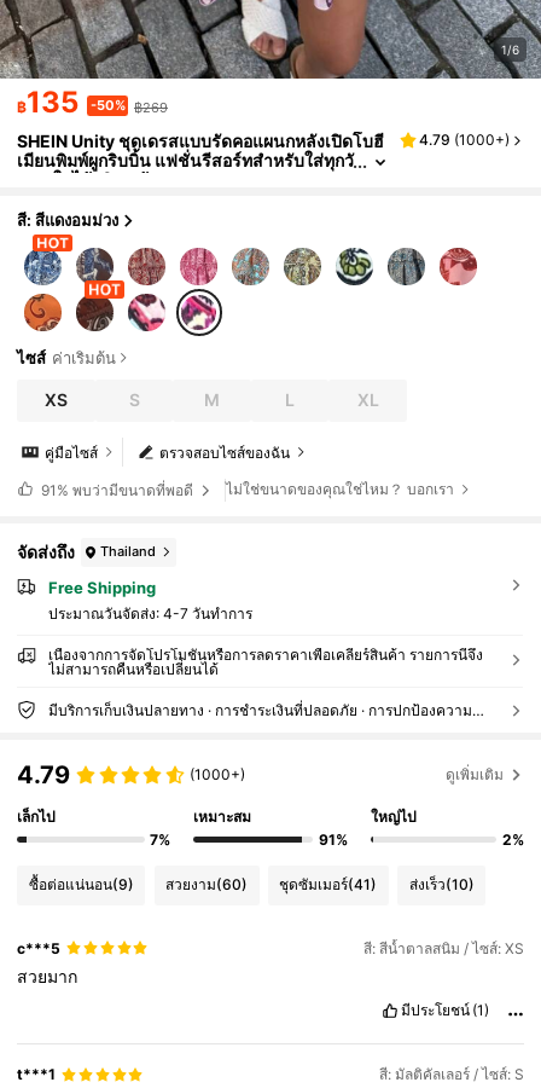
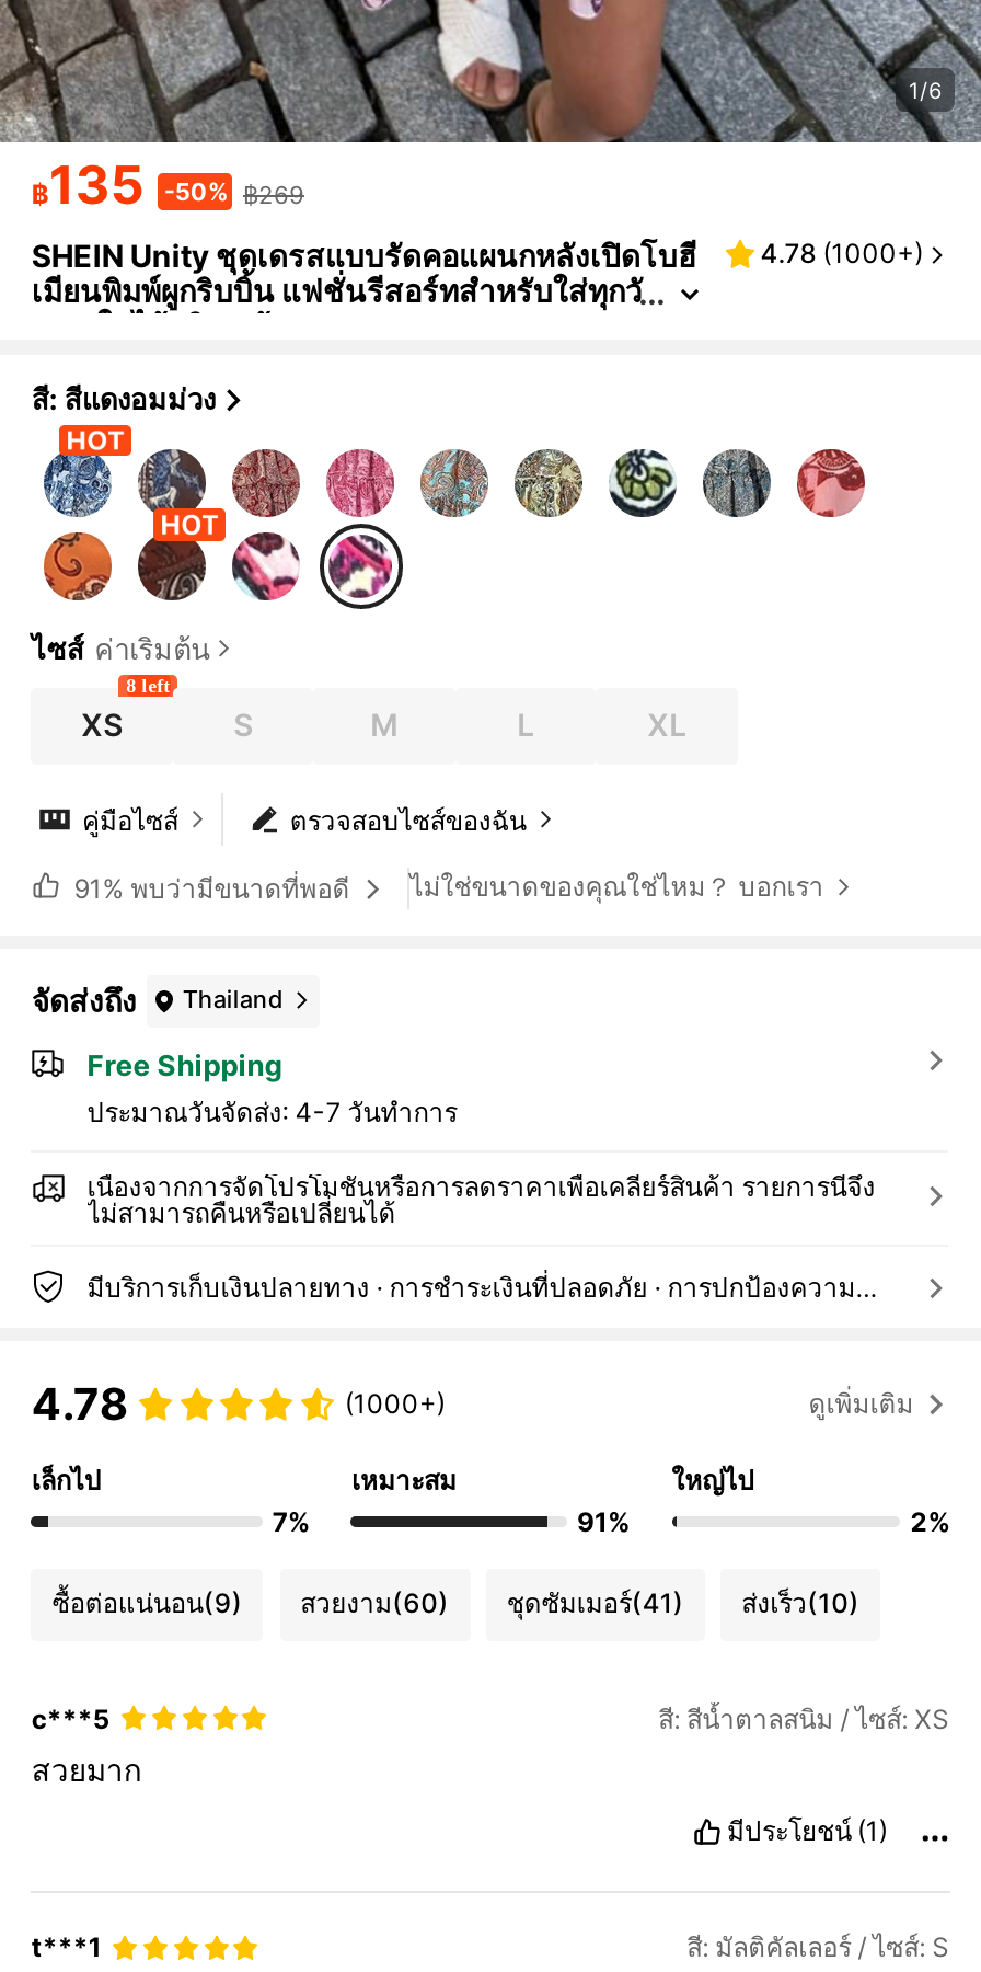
- SHEIN Unity ชุดเดรสแบบรัดคอแผนกหลังเปิดโบฮี 4.79 (1000+)
+ SHEIN Unity ชุดเดรสแบบรัดคอแผนกหลังเปิดโบฮี 4.78 (1000+)

+ 8 left

- 4.79
+ 4.78
